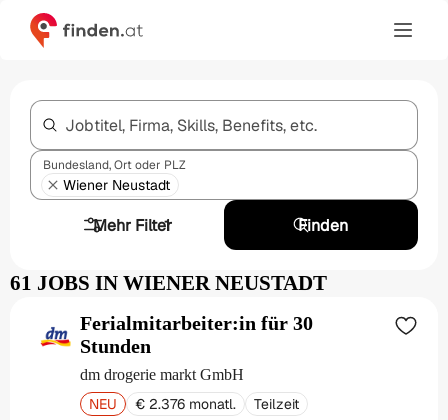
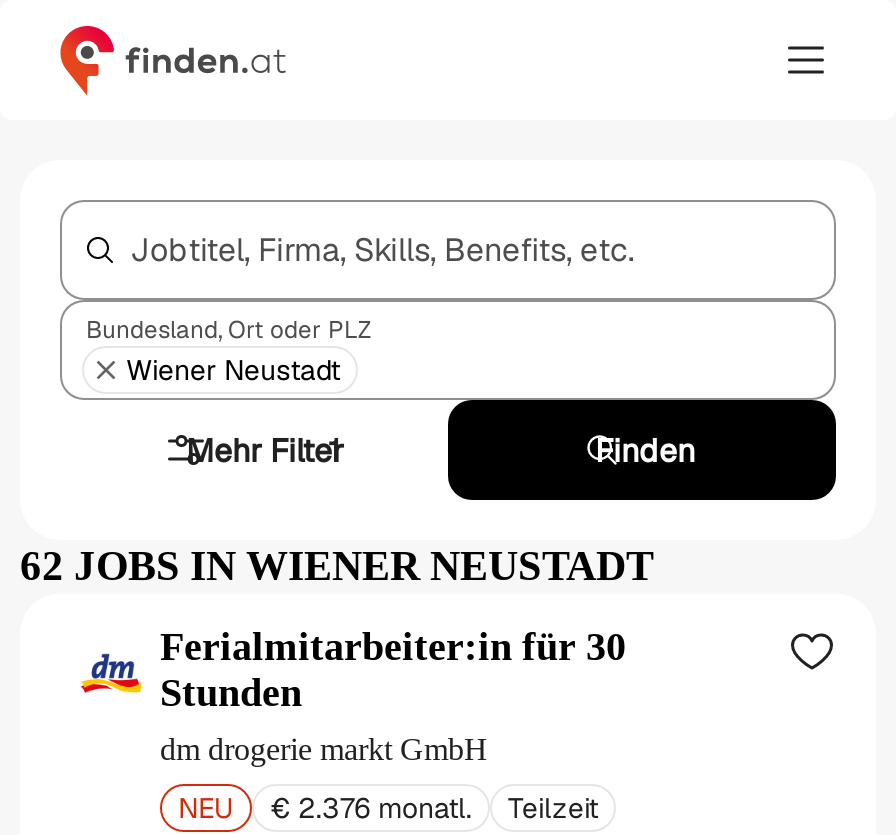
- 61 JOBS IN WIENER NEUSTADT
+ 62 JOBS IN WIENER NEUSTADT
